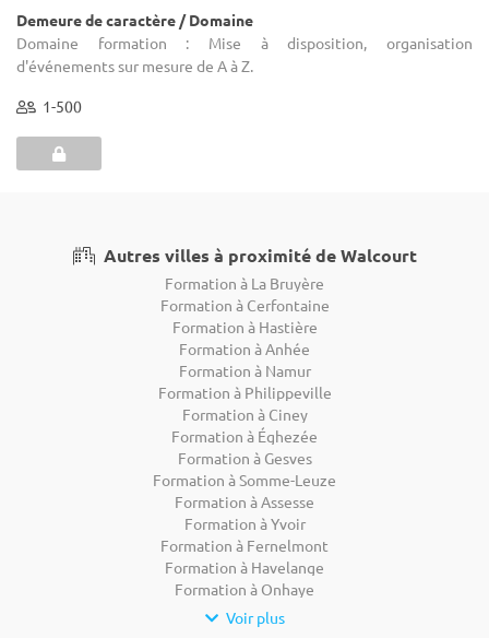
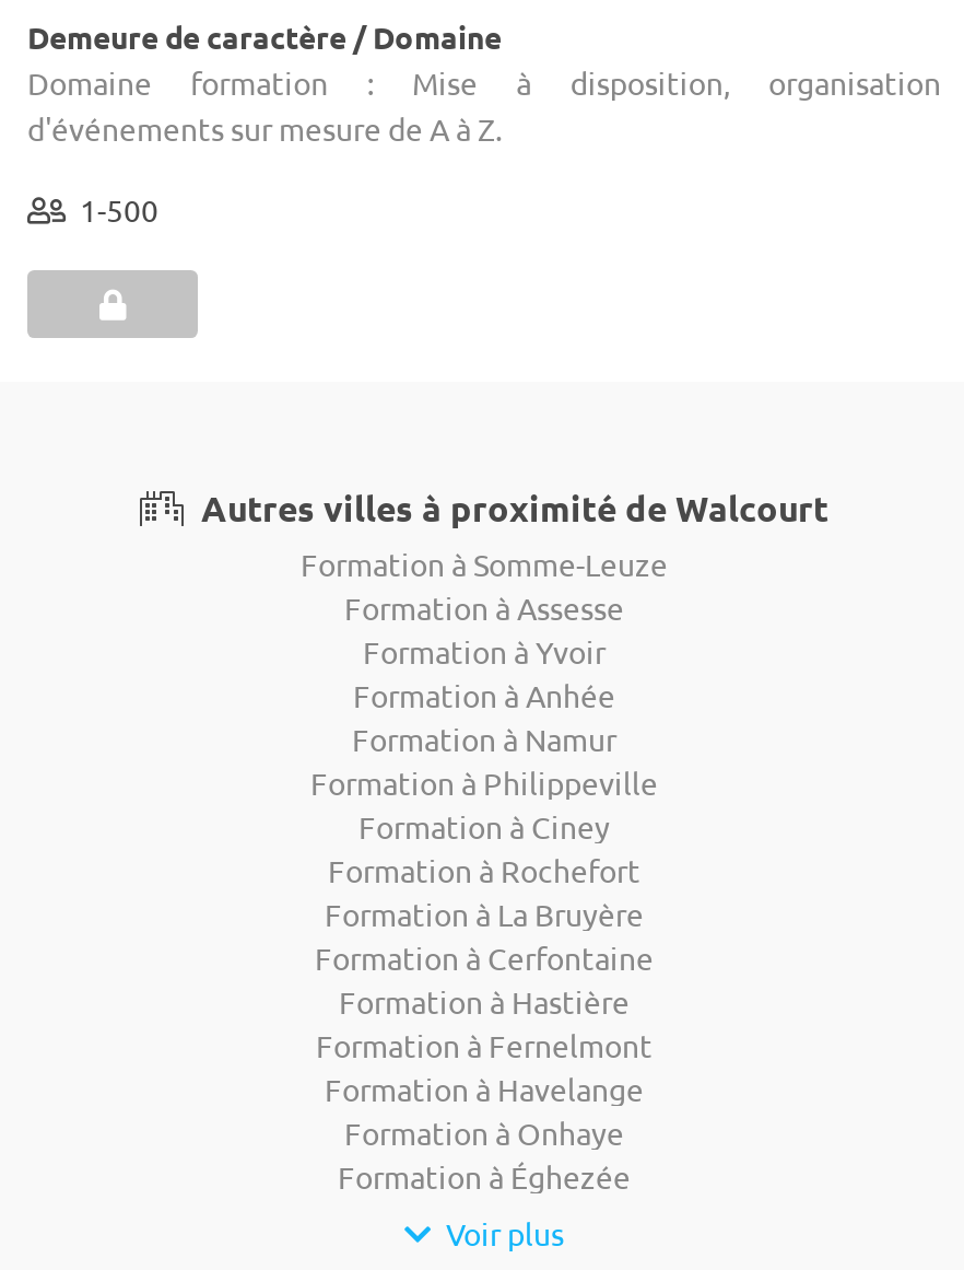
moved down: Formation à La Bruyère | Formation à Cerfontaine | Formation à Hastière

moved down: Formation à Éghezée

- Formation à Gesves
+ Formation à Rochefort

moved up: Formation à Somme-Leuze | Formation à Assesse | Formation à Yvoir

moved up: Formation à Fernelmont | Formation à Havelange | Formation à Onhaye
